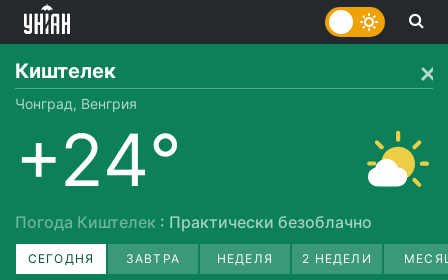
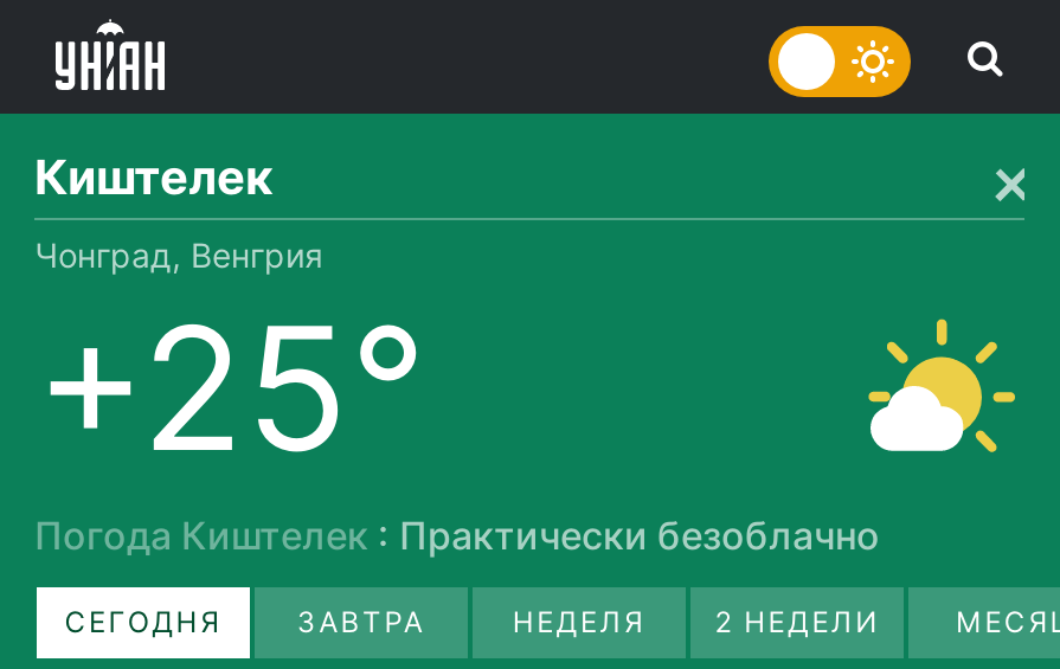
- +24°
+ +25°
